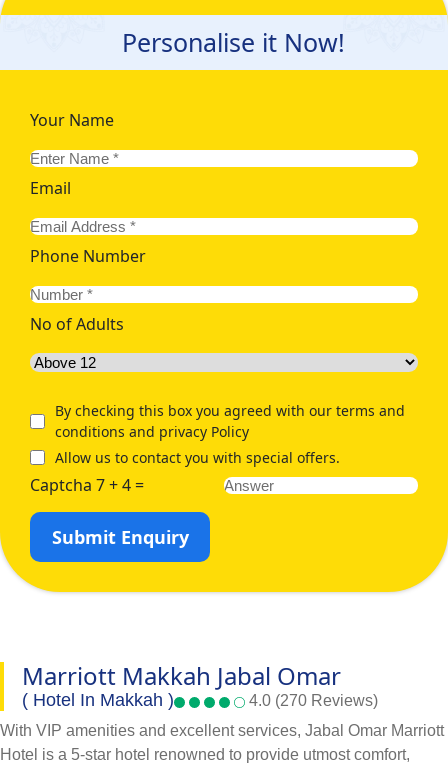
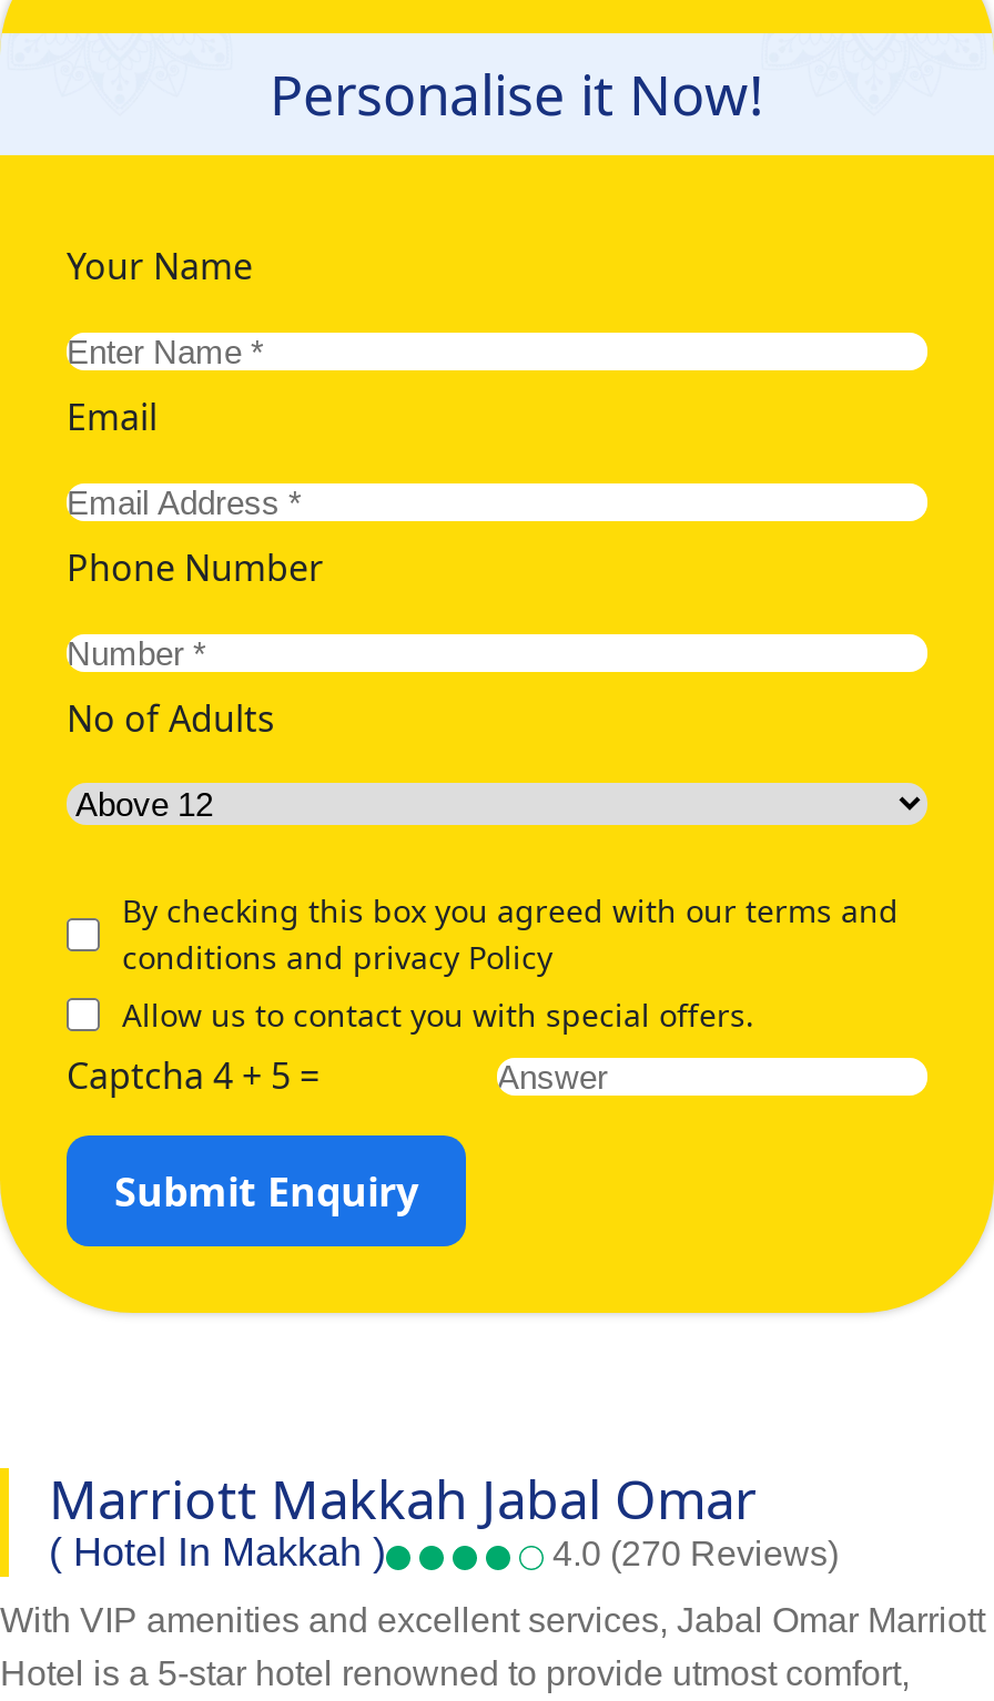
- Captcha 7 + 4 =
+ Captcha 4 + 5 =
